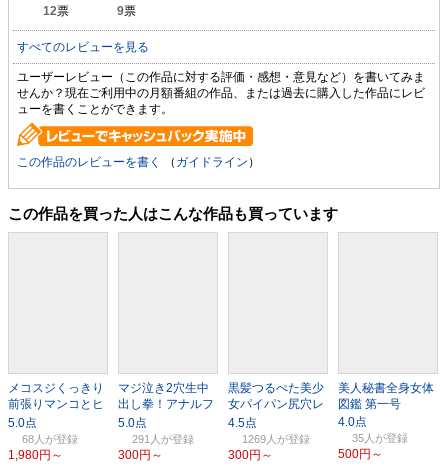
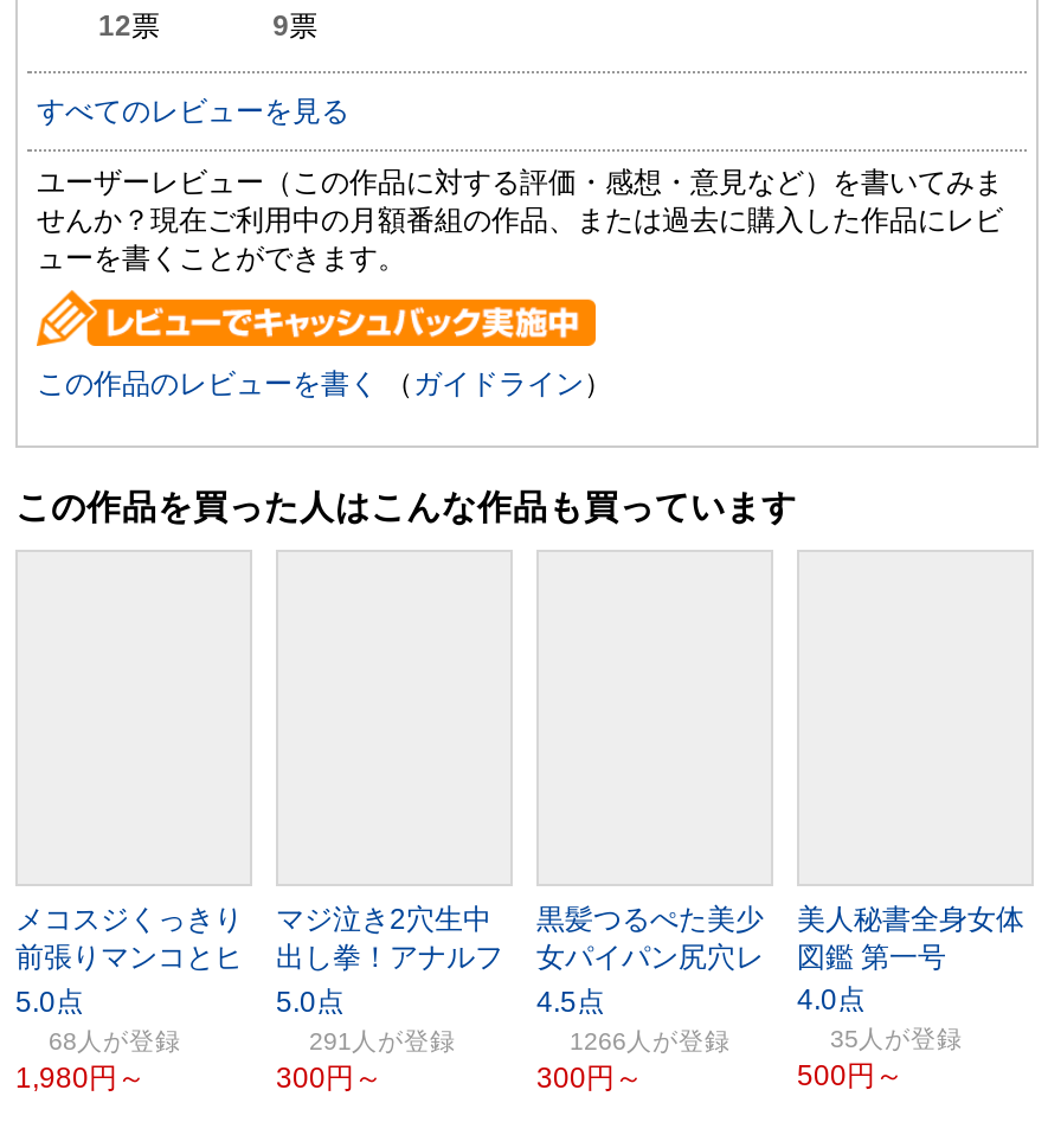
- 1269人
+ 1266人
